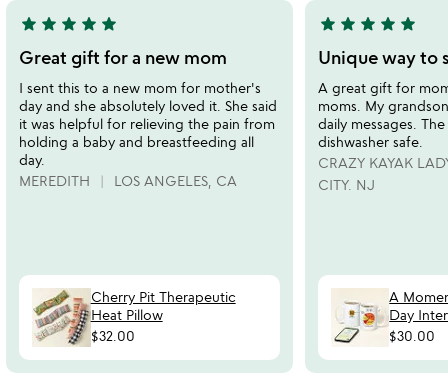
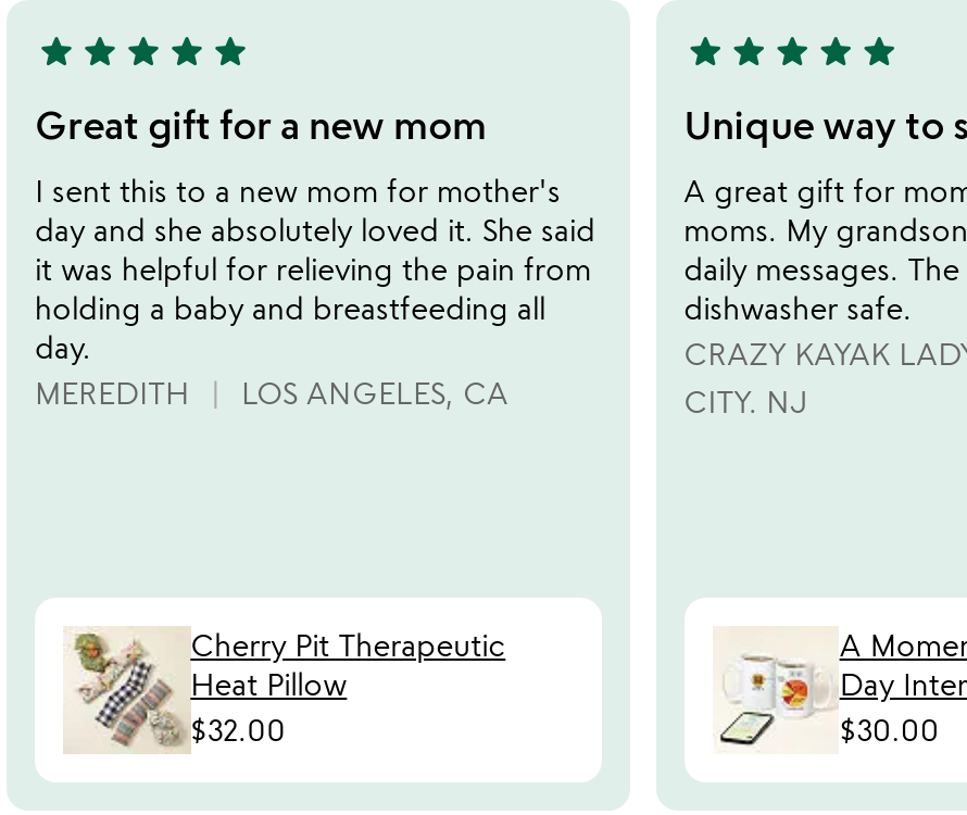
- [image]
+ [image]
